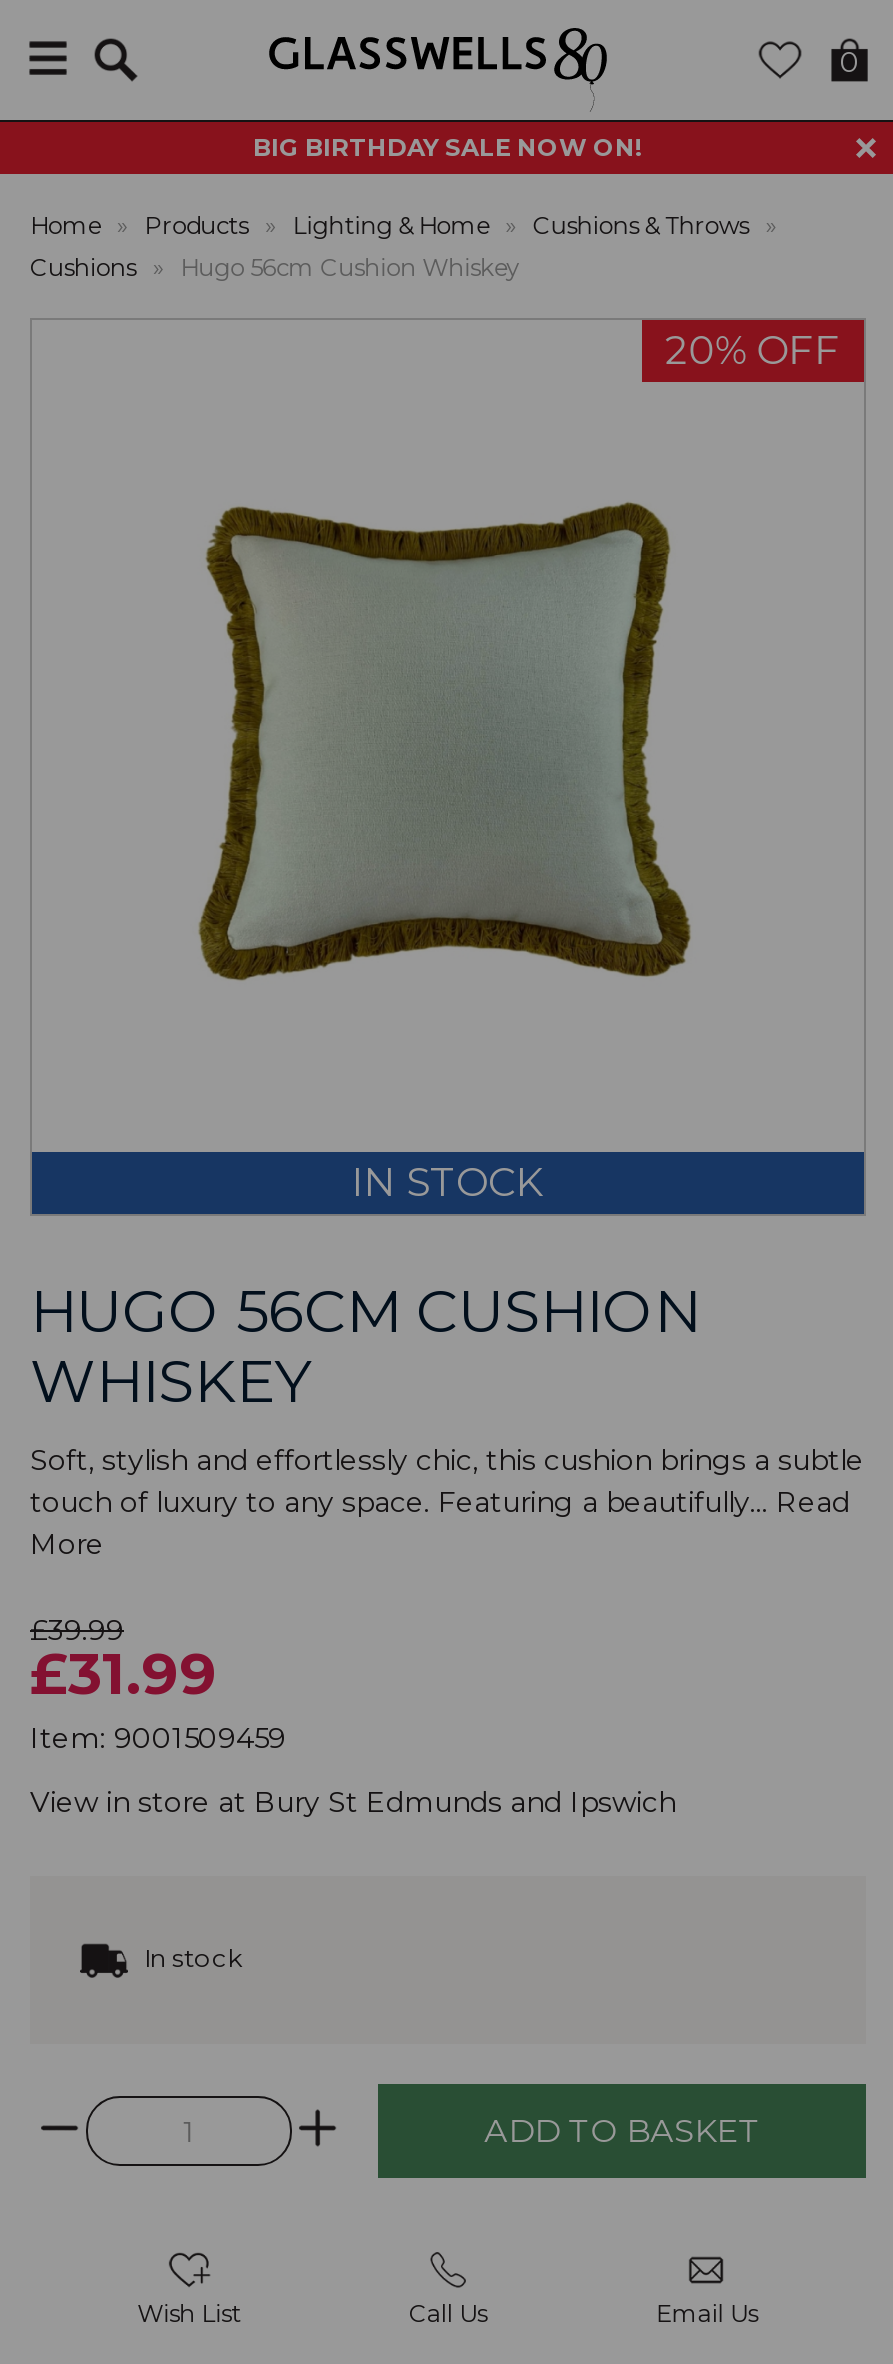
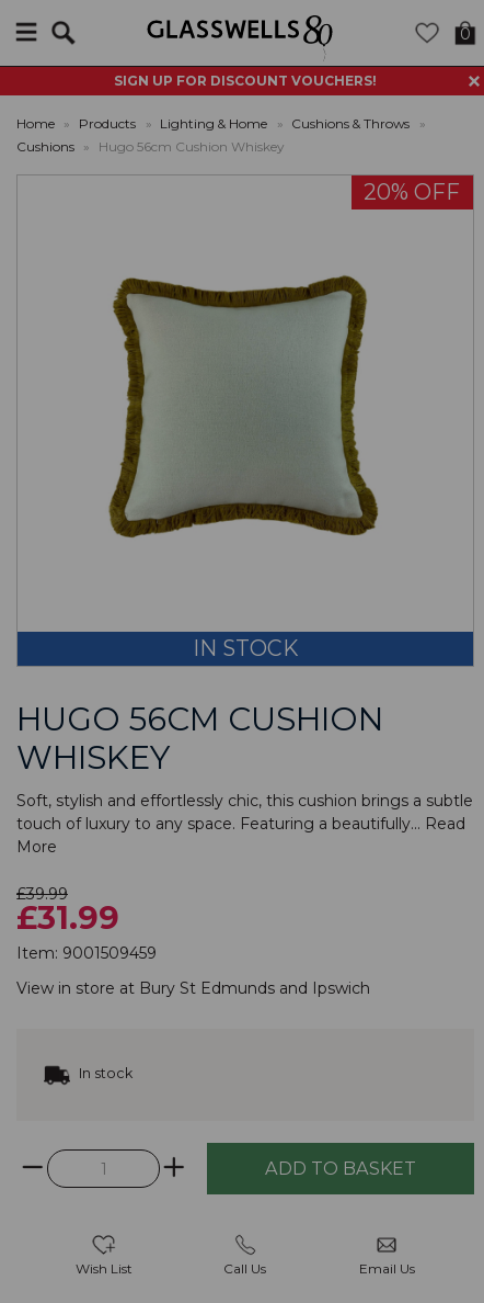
- BIG BIRTHDAY SALE NOW ON!
+ SIGN UP FOR DISCOUNT VOUCHERS!
